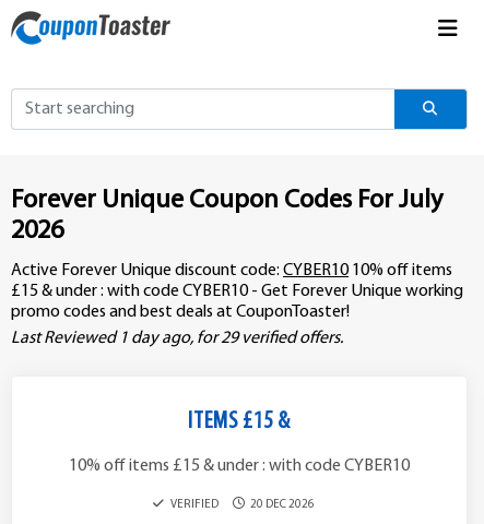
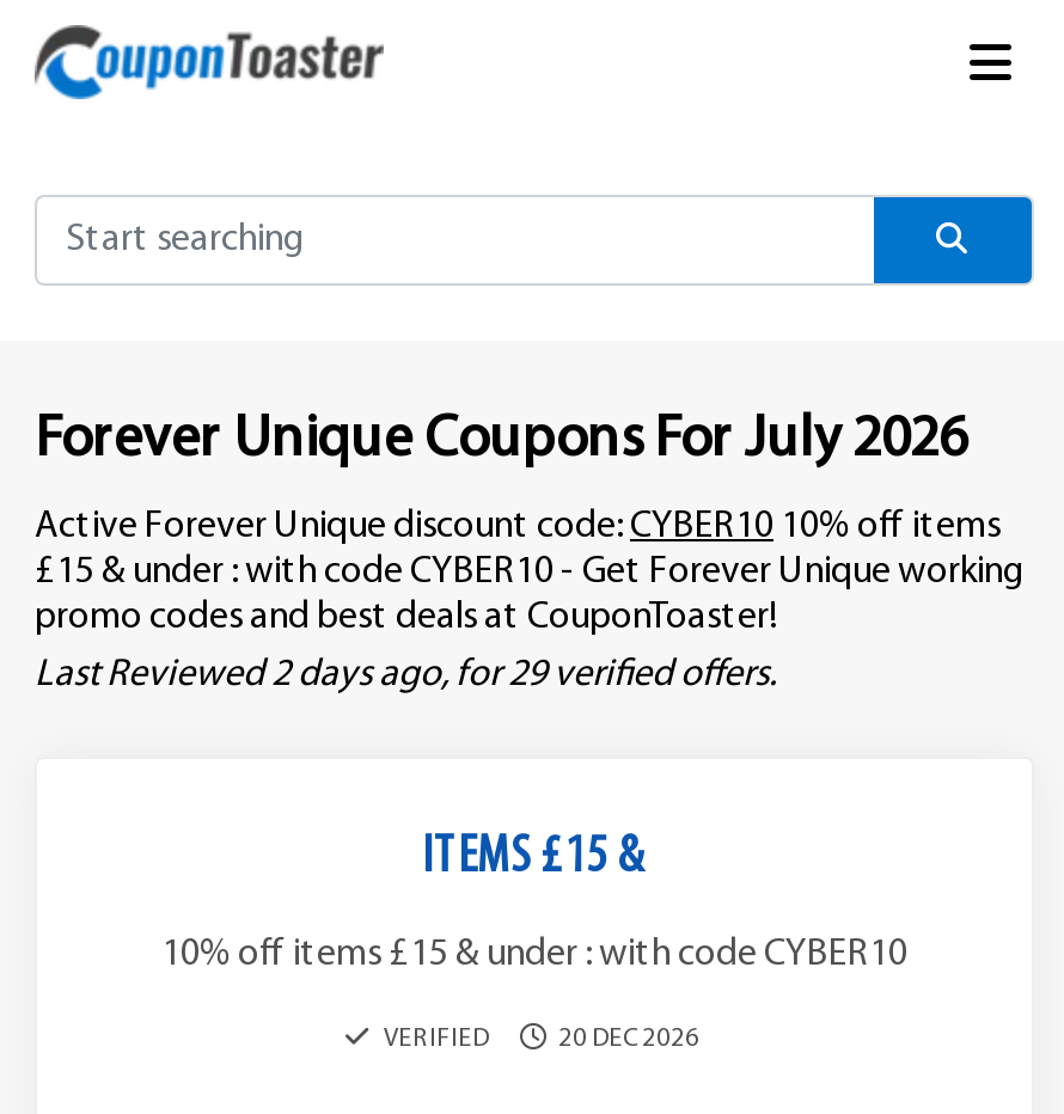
- Forever Unique Coupon Codes For July
- 2026
+ Forever Unique Coupons For July 2026

- Last Reviewed 1 day ago, for 29 verified offers.
+ Last Reviewed 2 days ago, for 29 verified offers.
